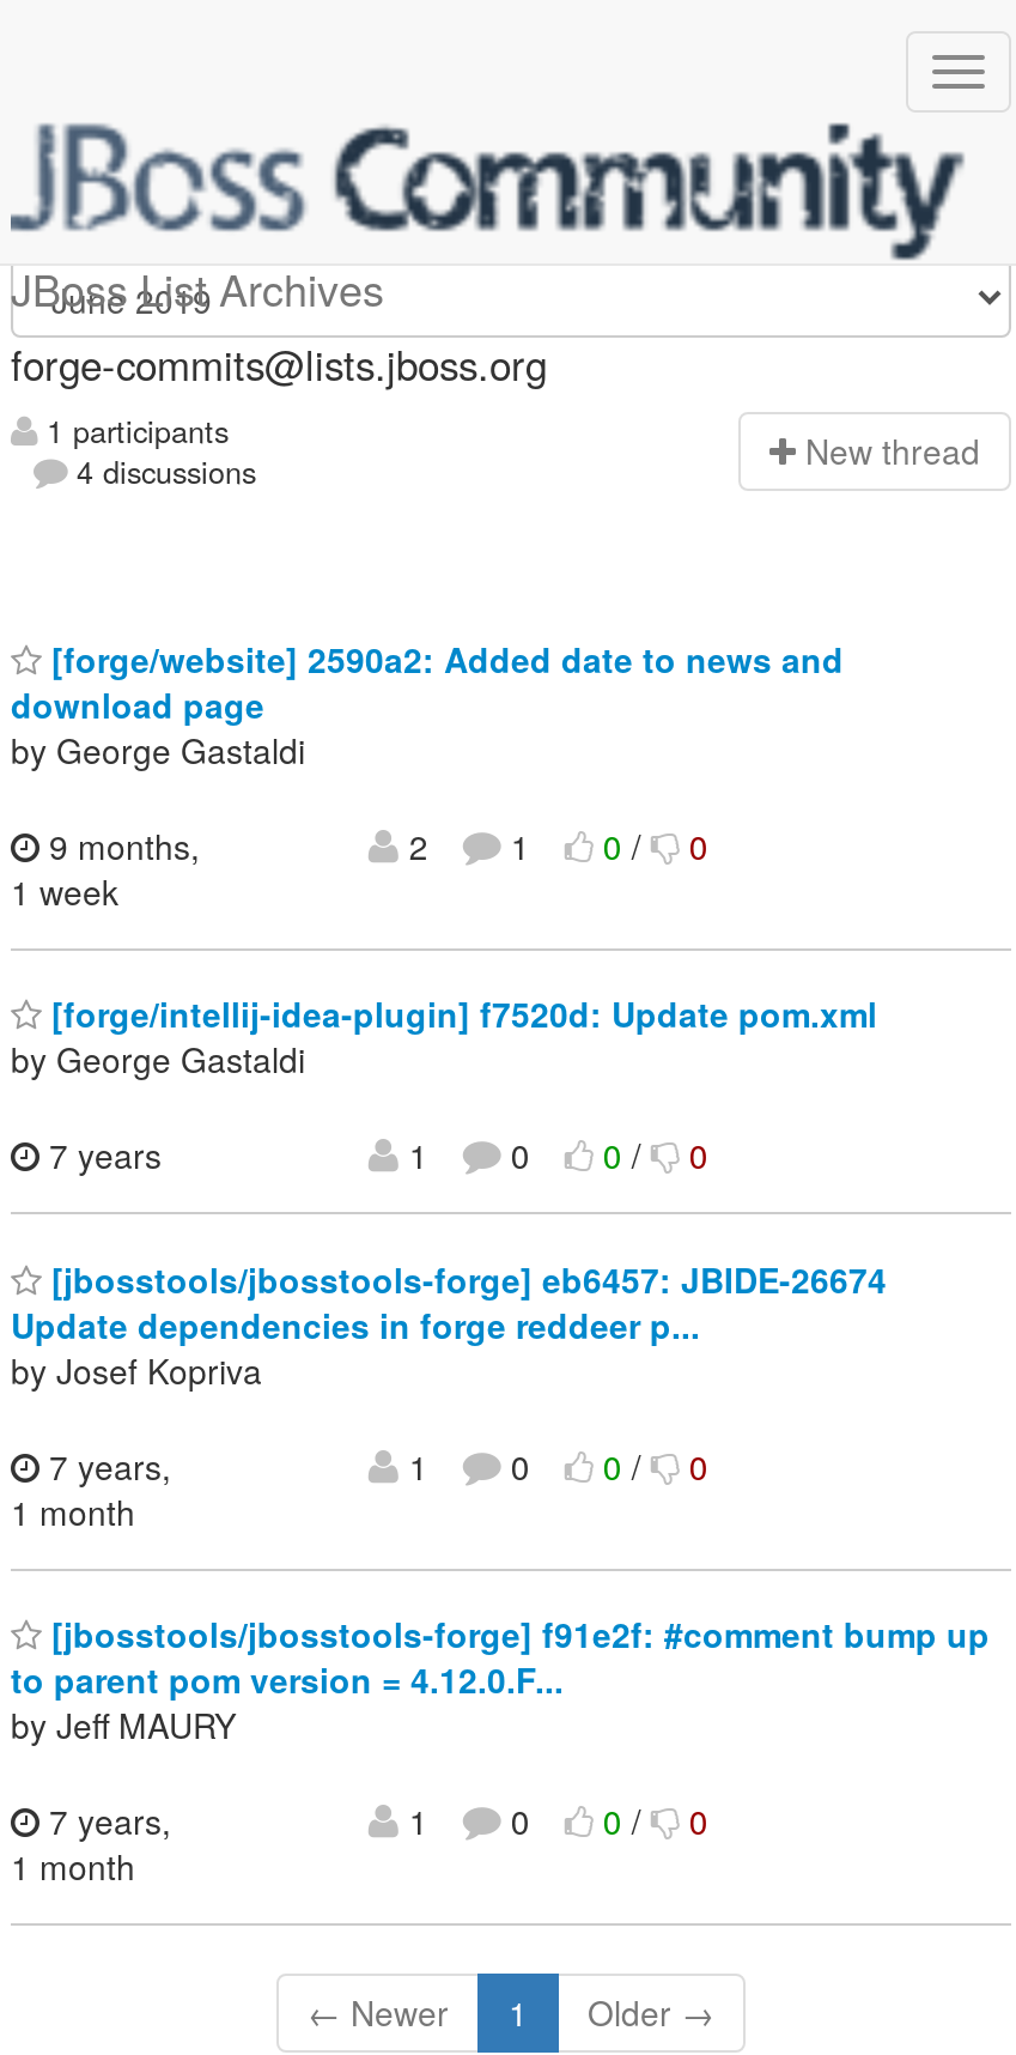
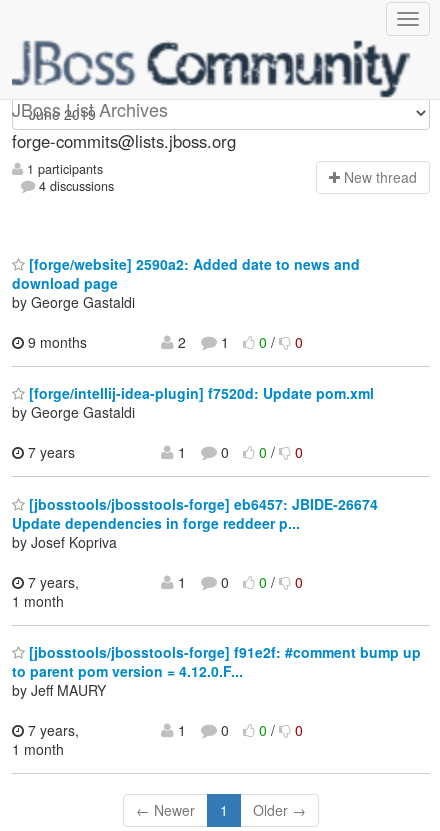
- 9 months,
- 1 week
+ 9 months
